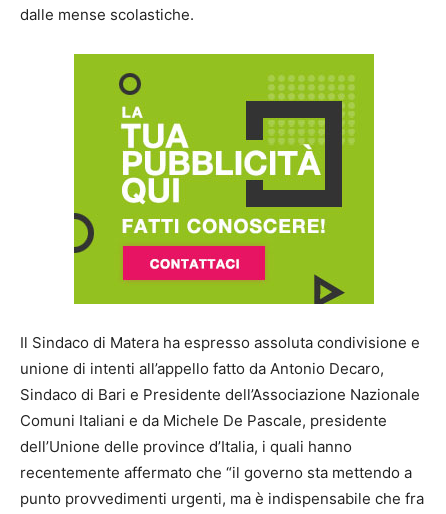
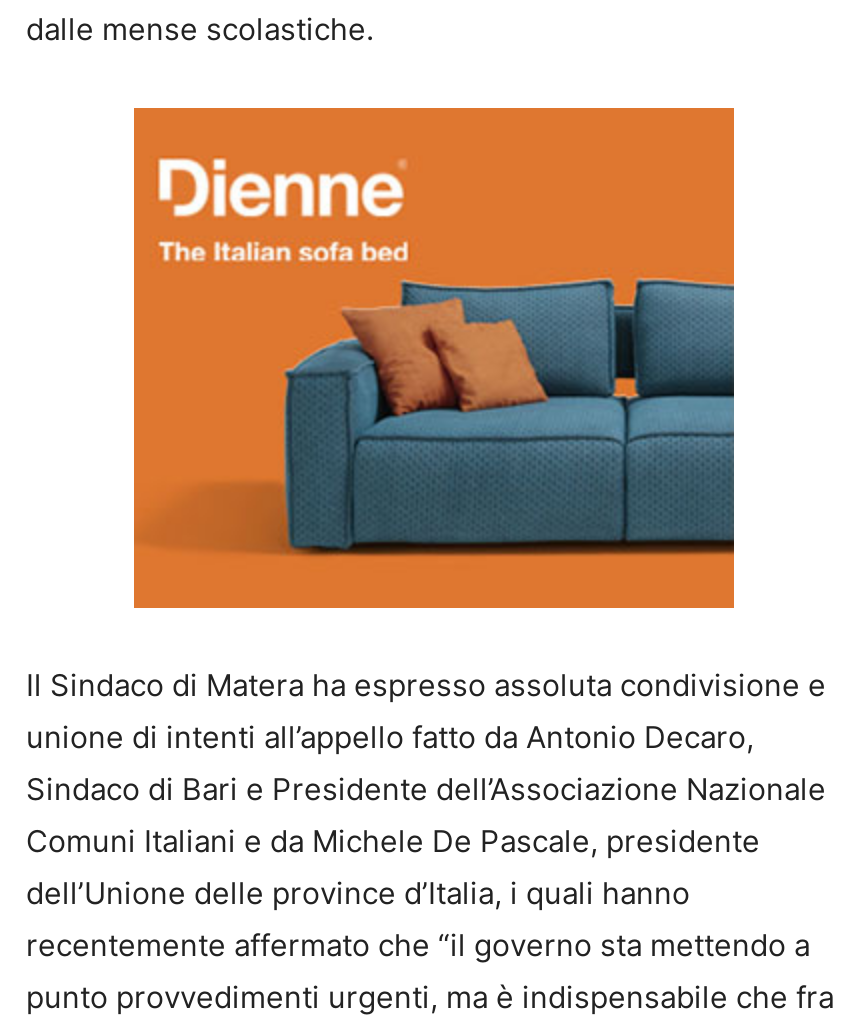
- [image]
+ [image]
